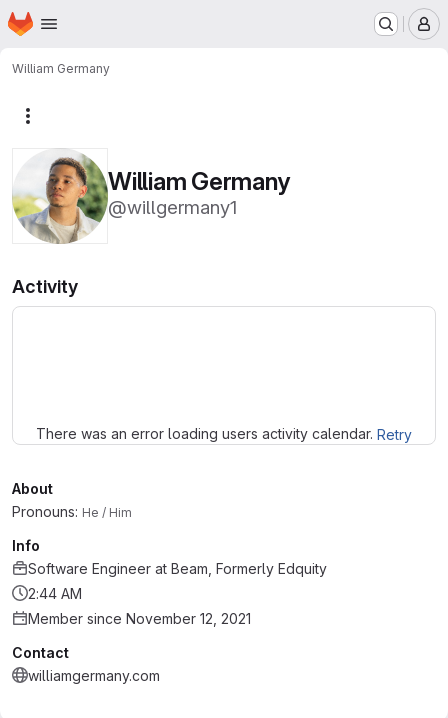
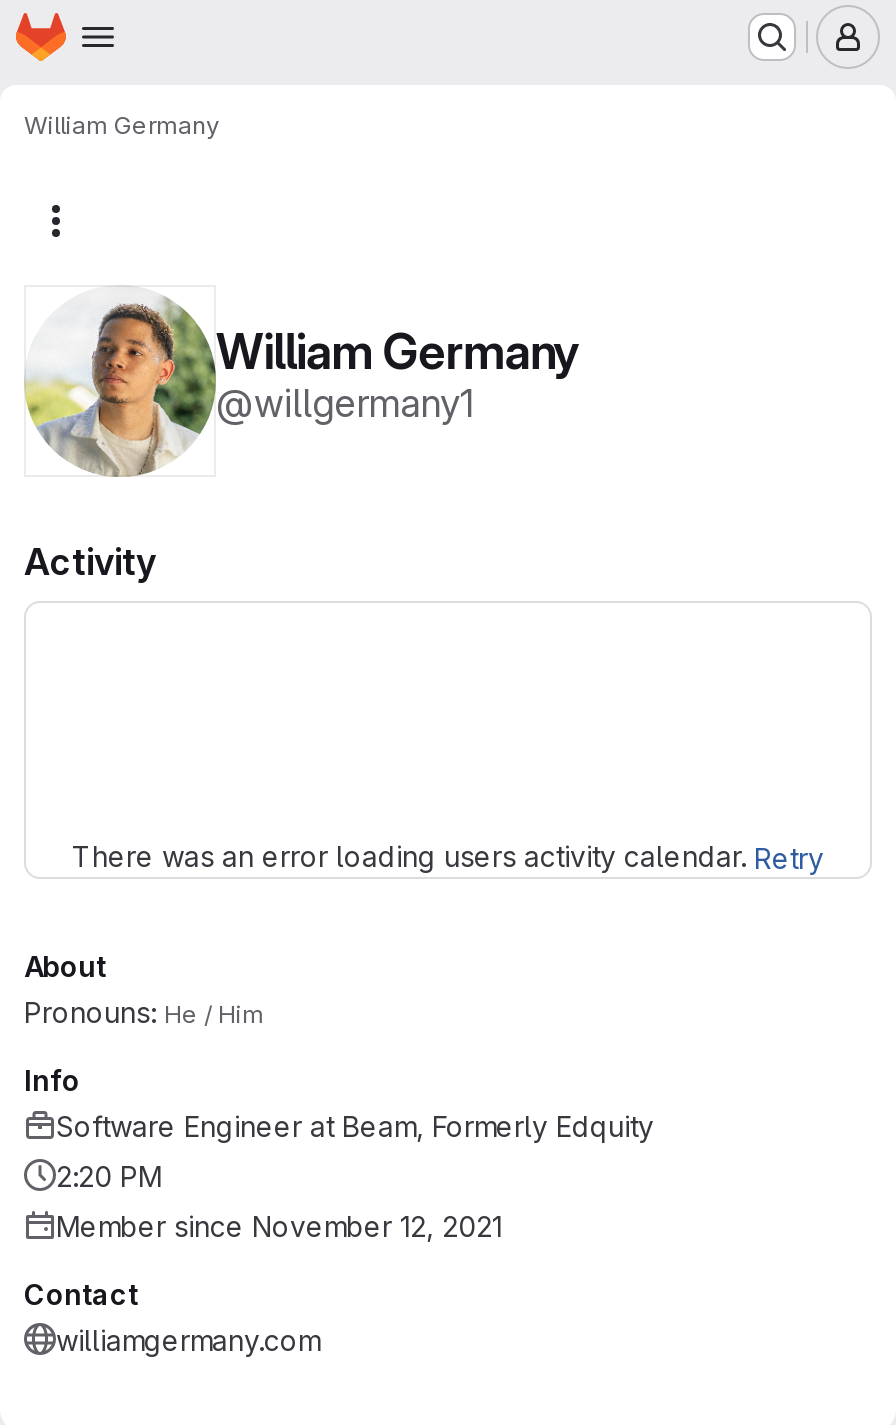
- 2:44 AM
+ 2:20 PM
